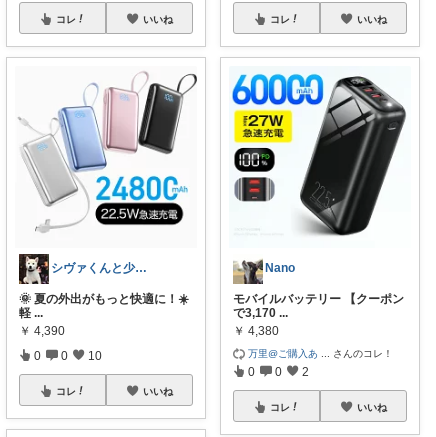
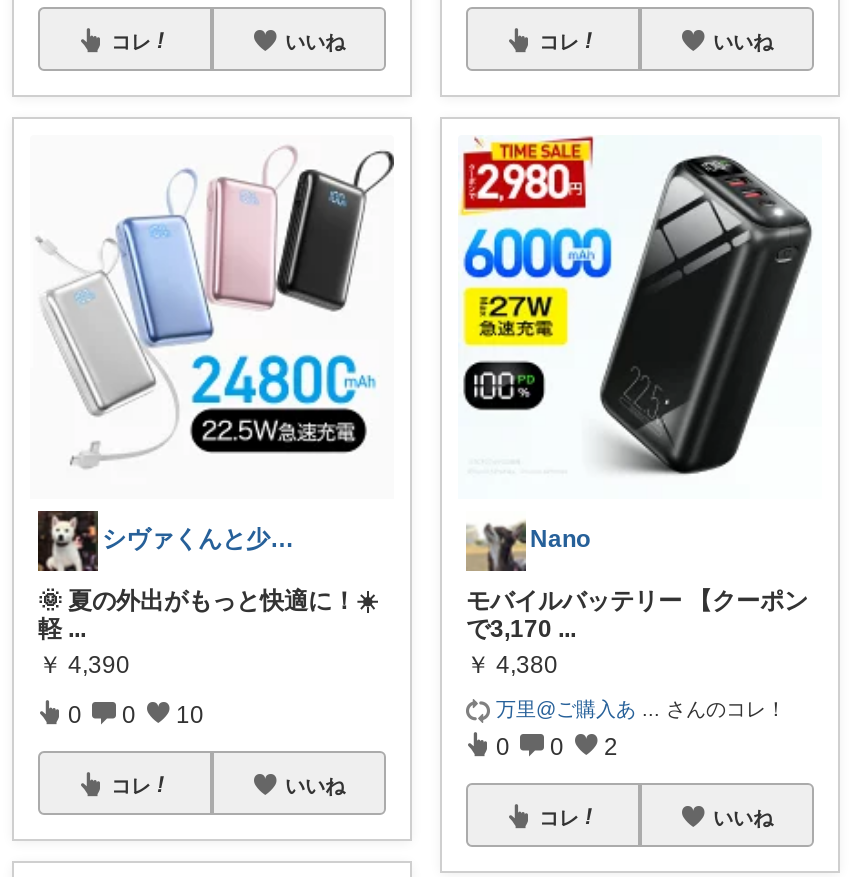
- [image]
+ [image]
